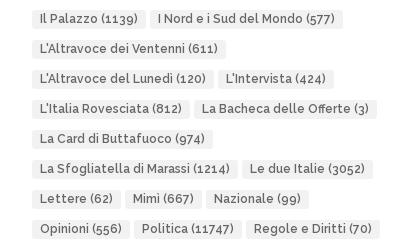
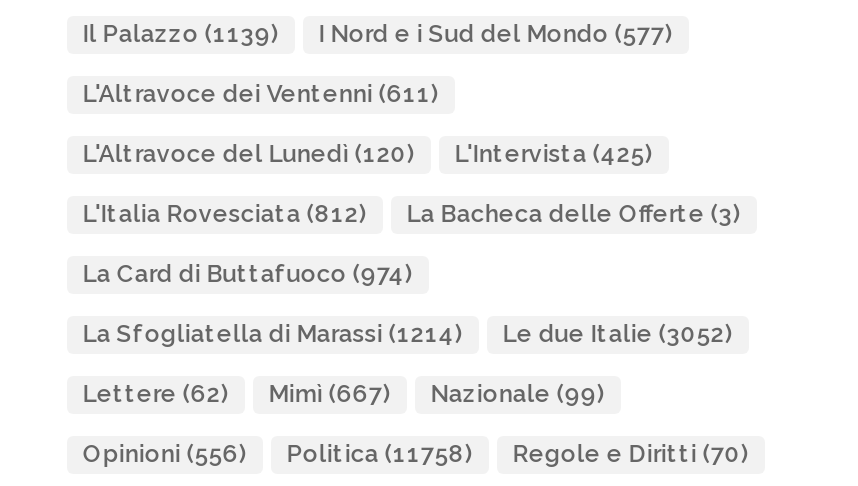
- L'Altravoce del Lunedì (120) L'Intervista (424)
+ L'Altravoce del Lunedì (120) L'Intervista (425)

- Opinioni (556) Politica (11747) Regole e Diritti (70)
+ Opinioni (556) Politica (11758) Regole e Diritti (70)
